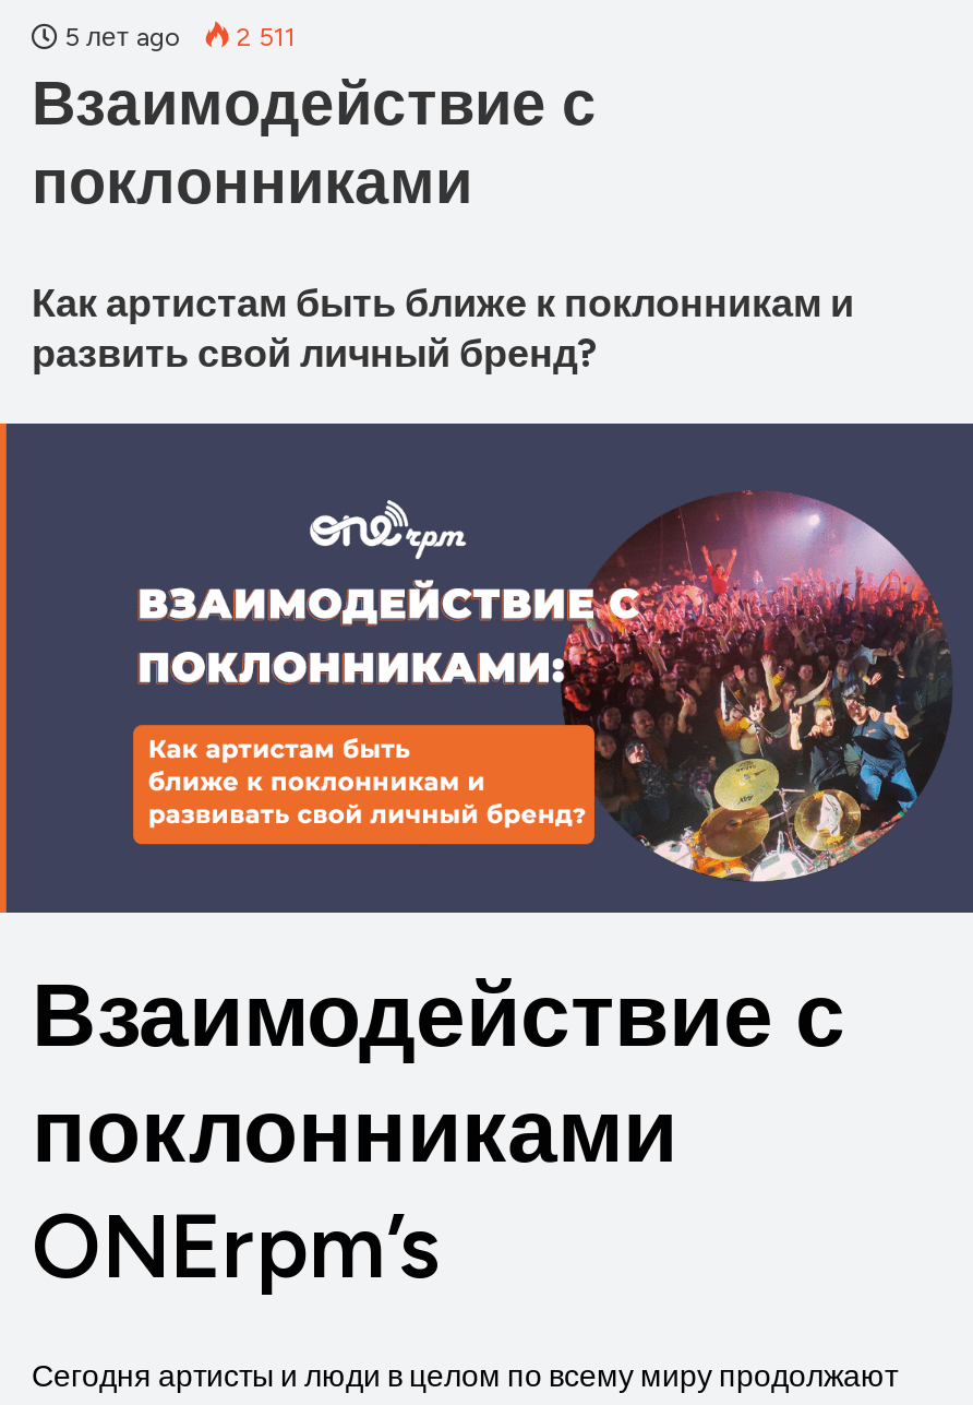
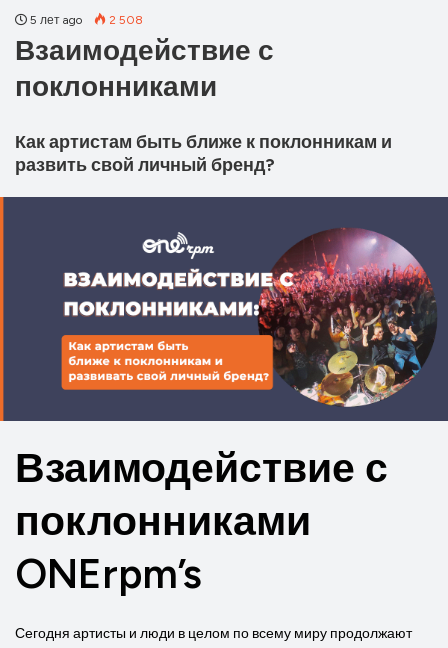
- 2 511
+ 2 508
